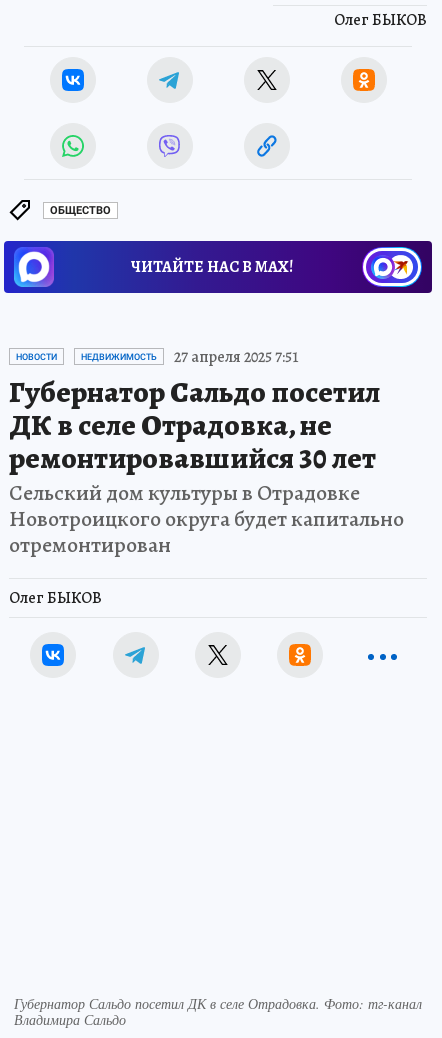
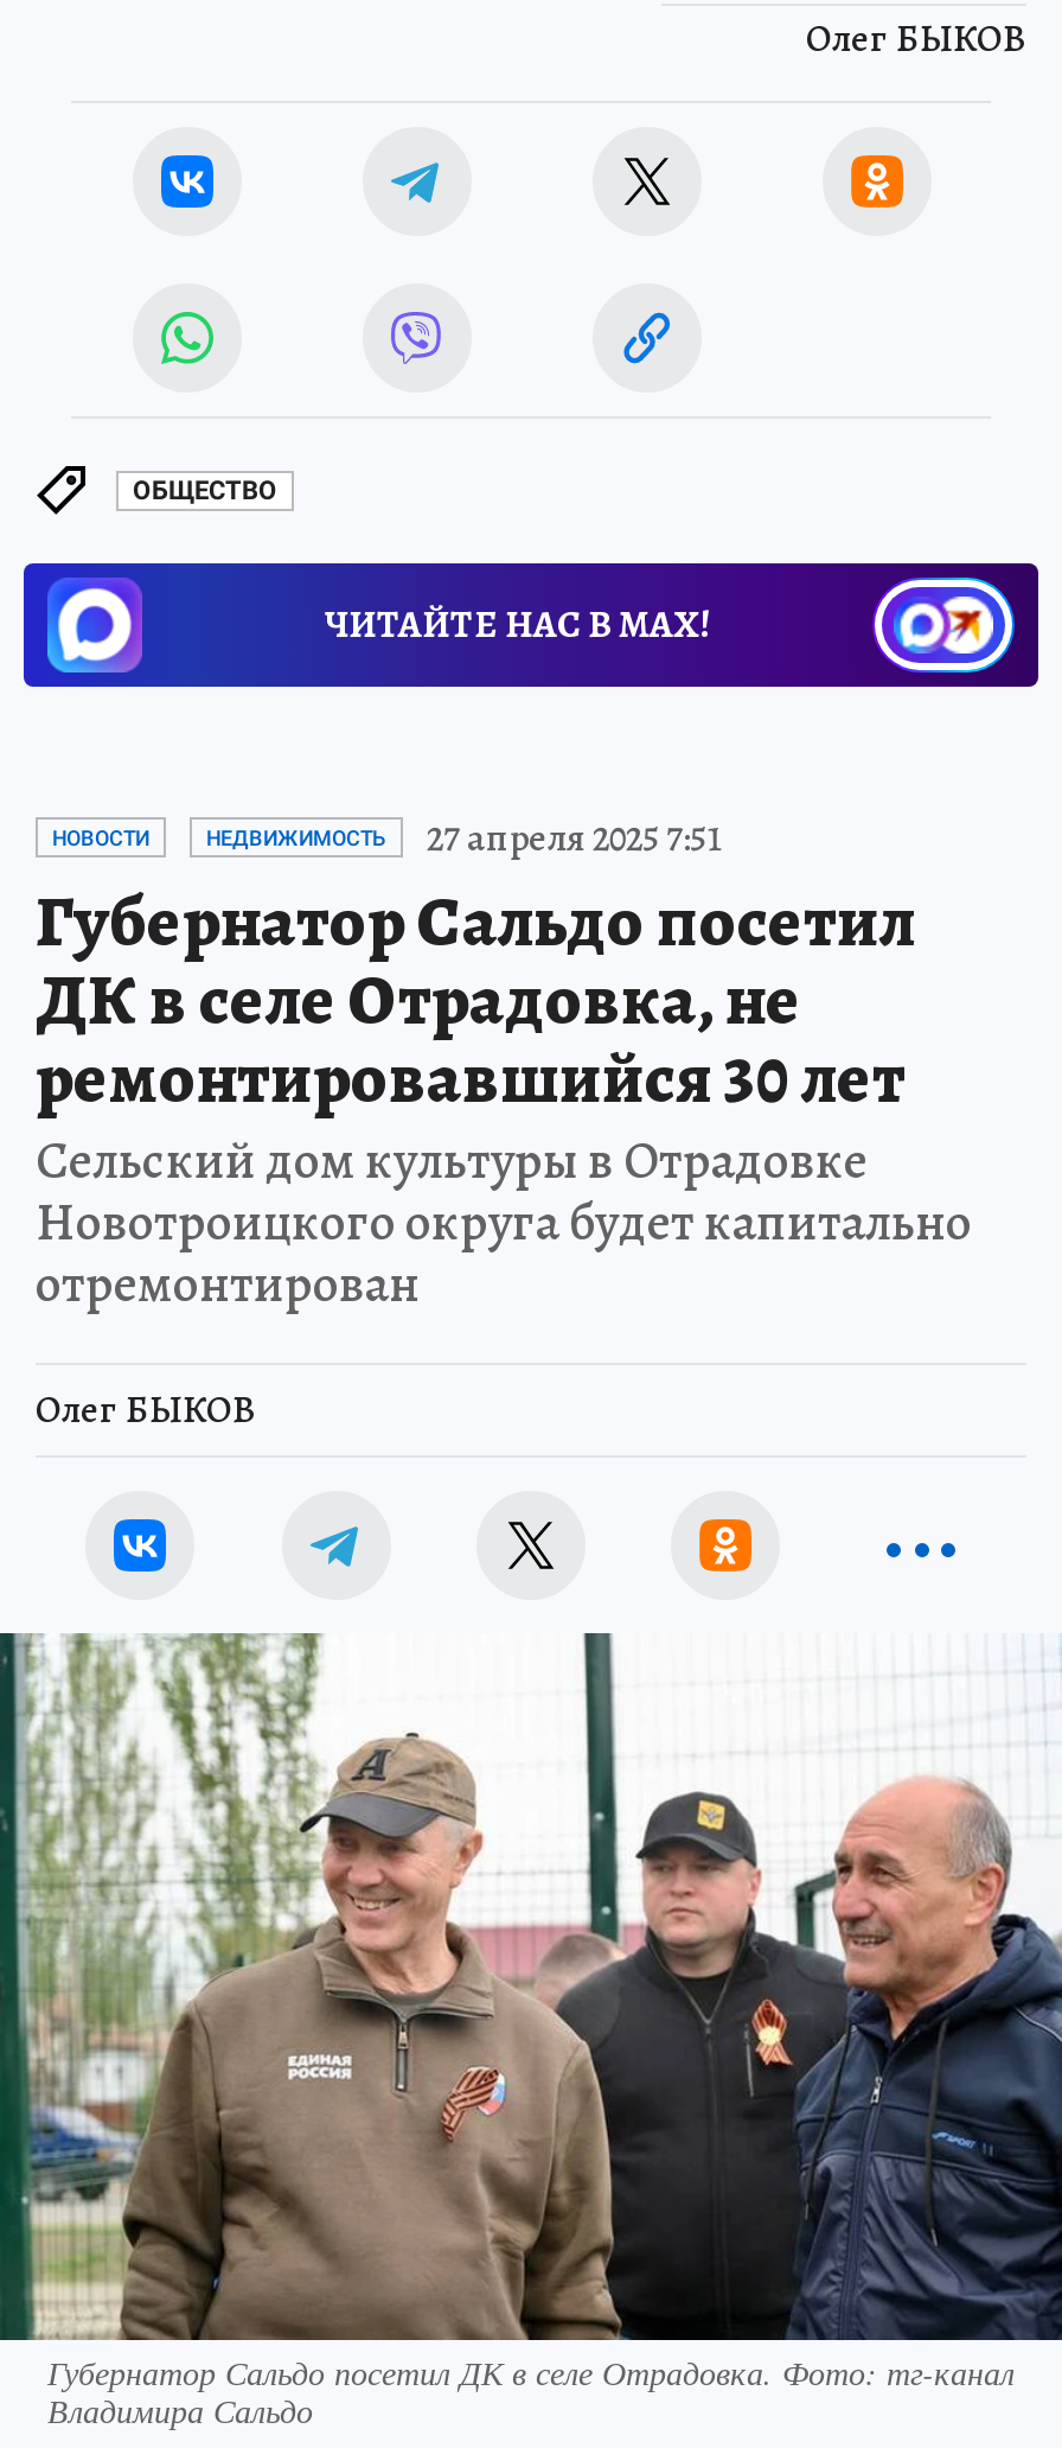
+ [image]
